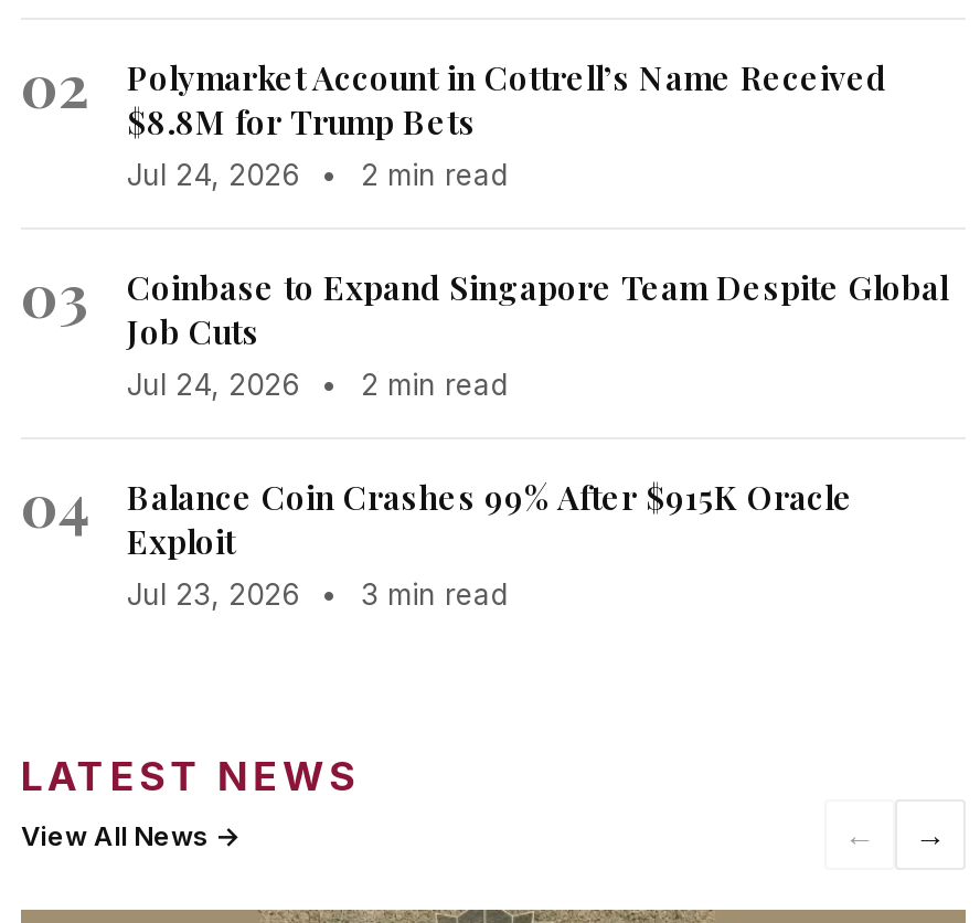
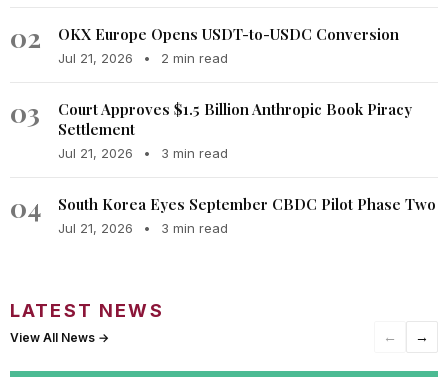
- Polymarket Account in Cottrell’s Name Received
- $8.8M for Trump Bets
- Jul 24, 2026 • 2 min read
+ OKX Europe Opens USDT-to-USDC Conversion
+ Jul 21, 2026 • 2 min read

- Coinbase to Expand Singapore Team Despite Global
- Job Cuts
- Jul 24, 2026 • 2 min read
+ Court Approves $1.5 Billion Anthropic Book Piracy
+ Settlement
+ Jul 21, 2026 • 3 min read

- Balance Coin Crashes 99% After $915K Oracle
- Exploit
- Jul 23, 2026 • 3 min read
+ South Korea Eyes September CBDC Pilot Phase Two
+ Jul 21, 2026 • 3 min read
